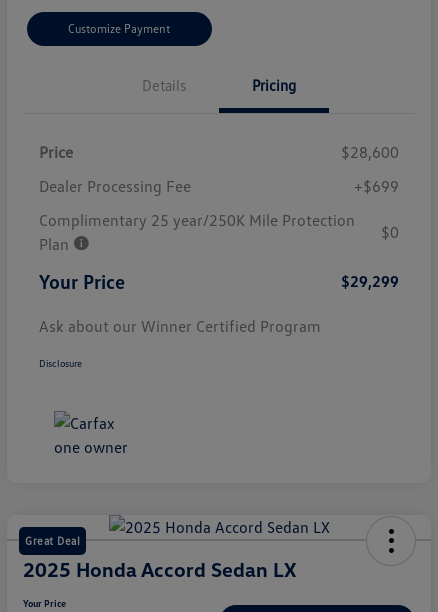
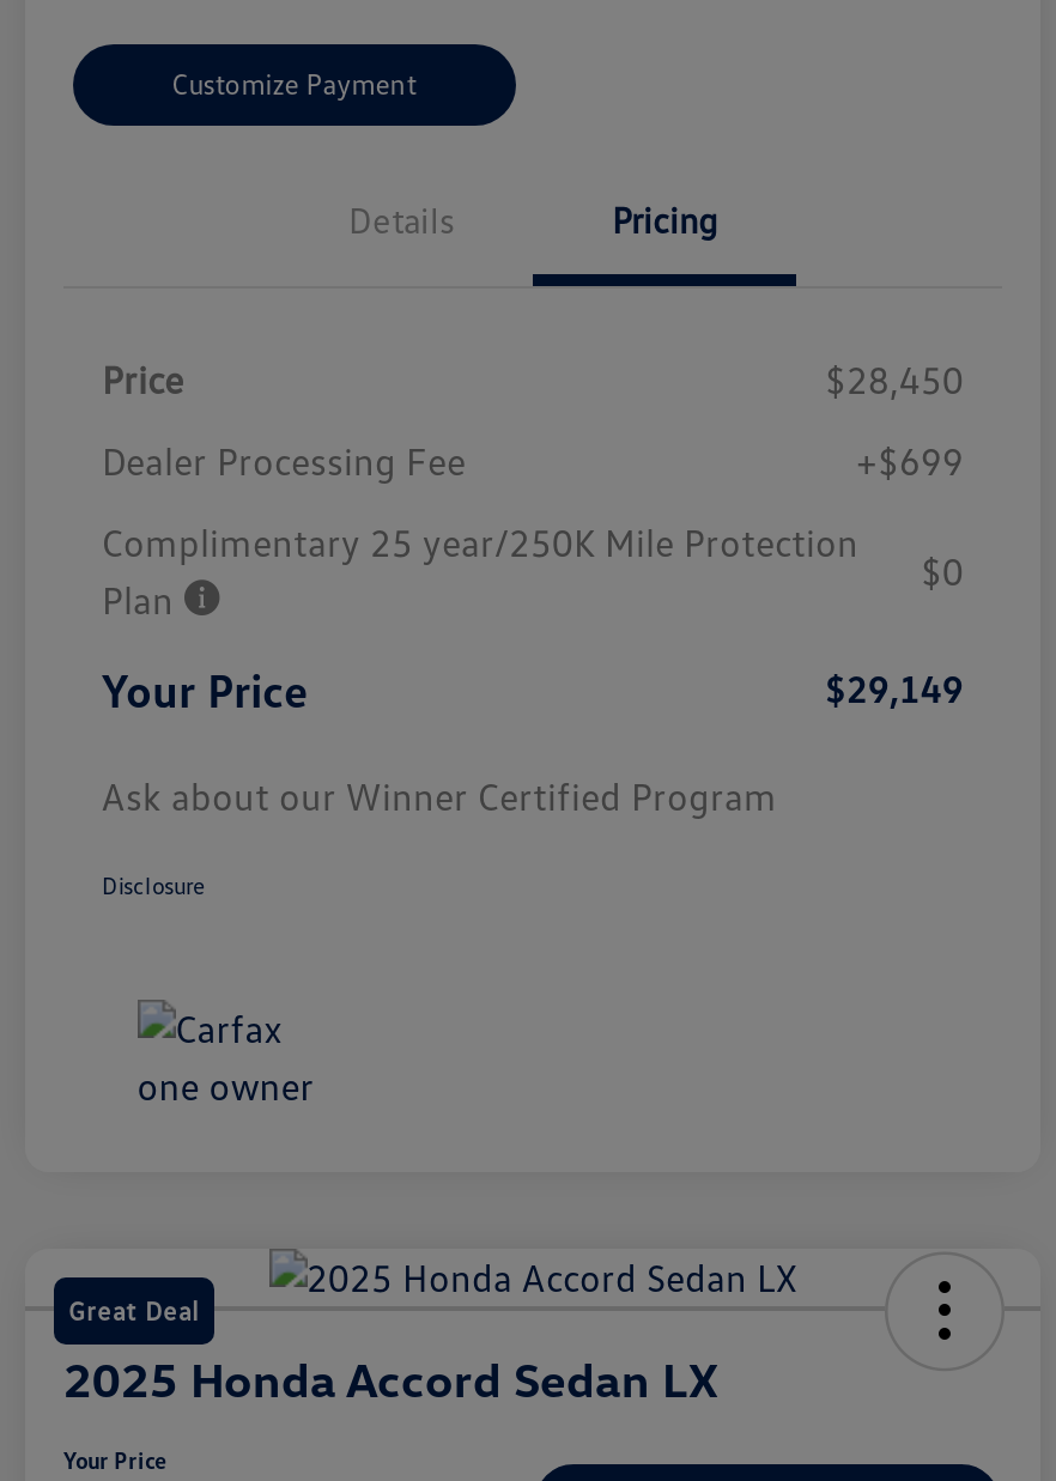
- $28,600
+ $28,450

- $29,299
+ $29,149
